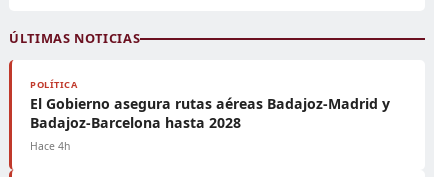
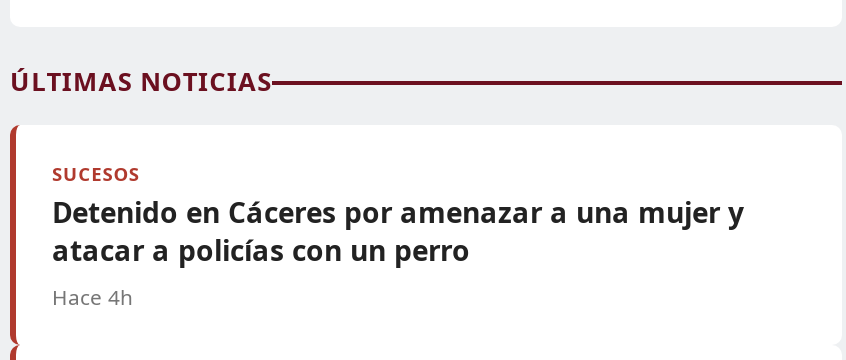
- POLÍTICA
- El Gobierno asegura rutas aéreas Badajoz-Madrid y
- Badajoz-Barcelona hasta 2028
+ SUCESOS
+ Detenido en Cáceres por amenazar a una mujer y
+ atacar a policías con un perro
